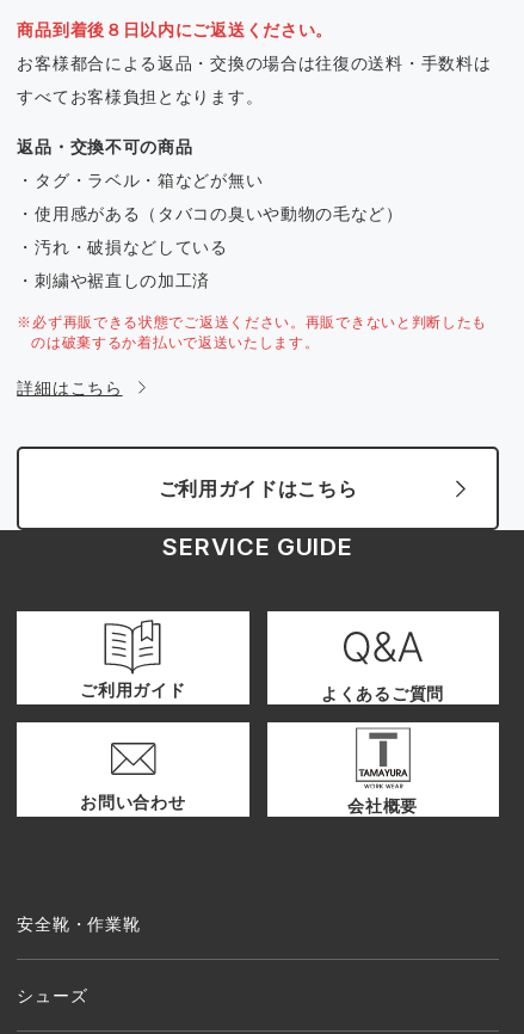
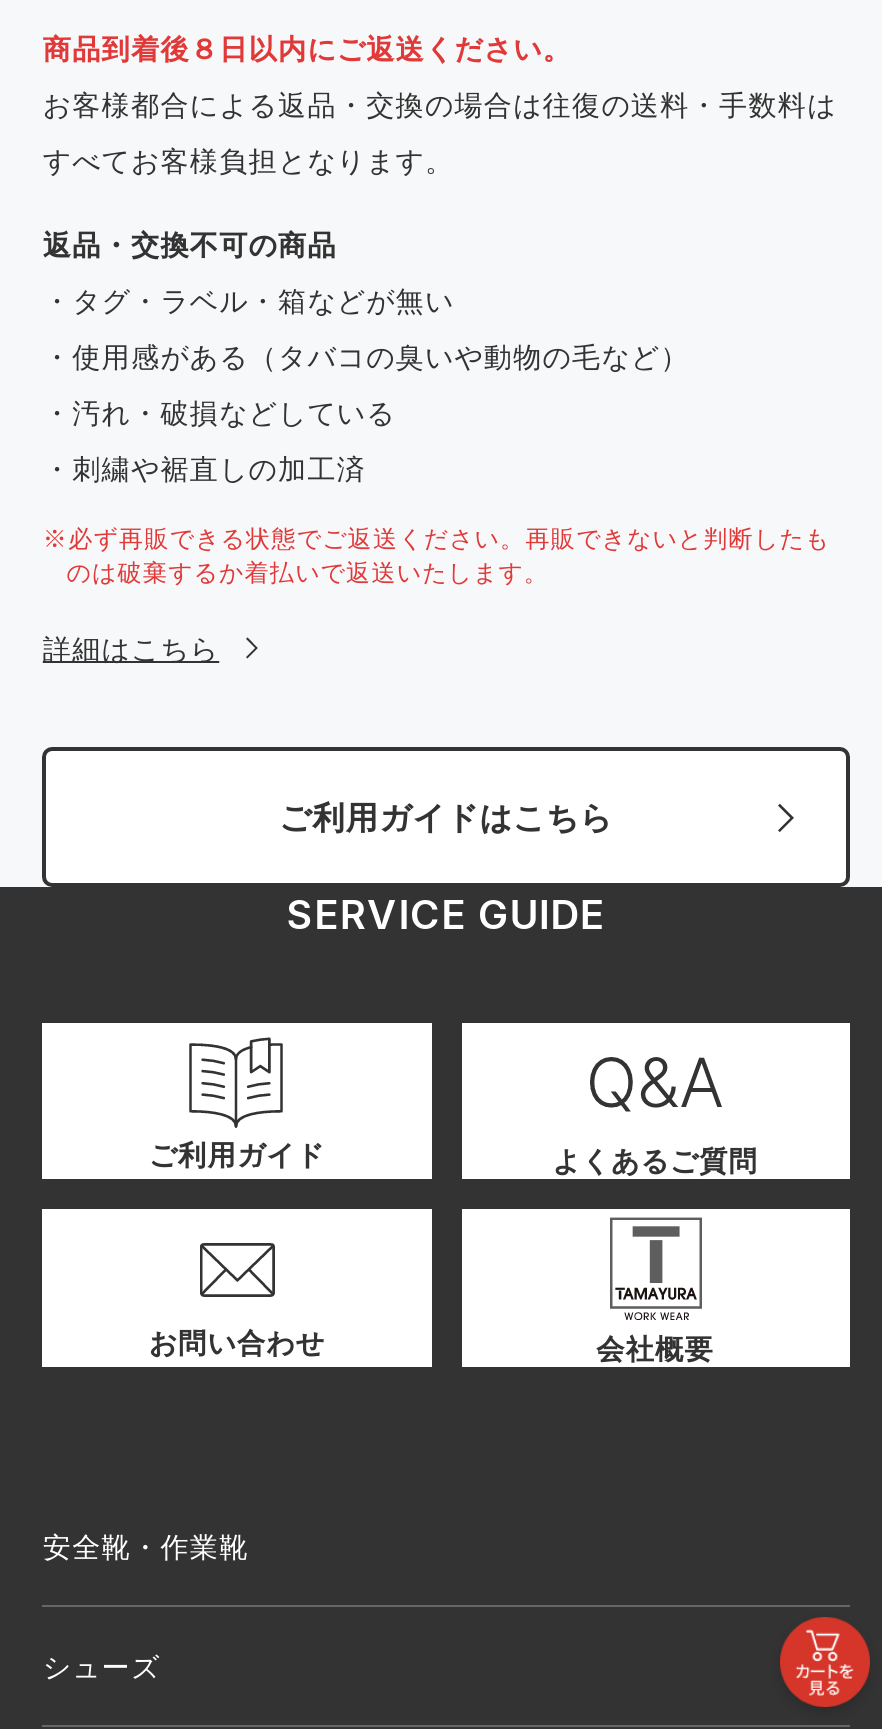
+ [image]
